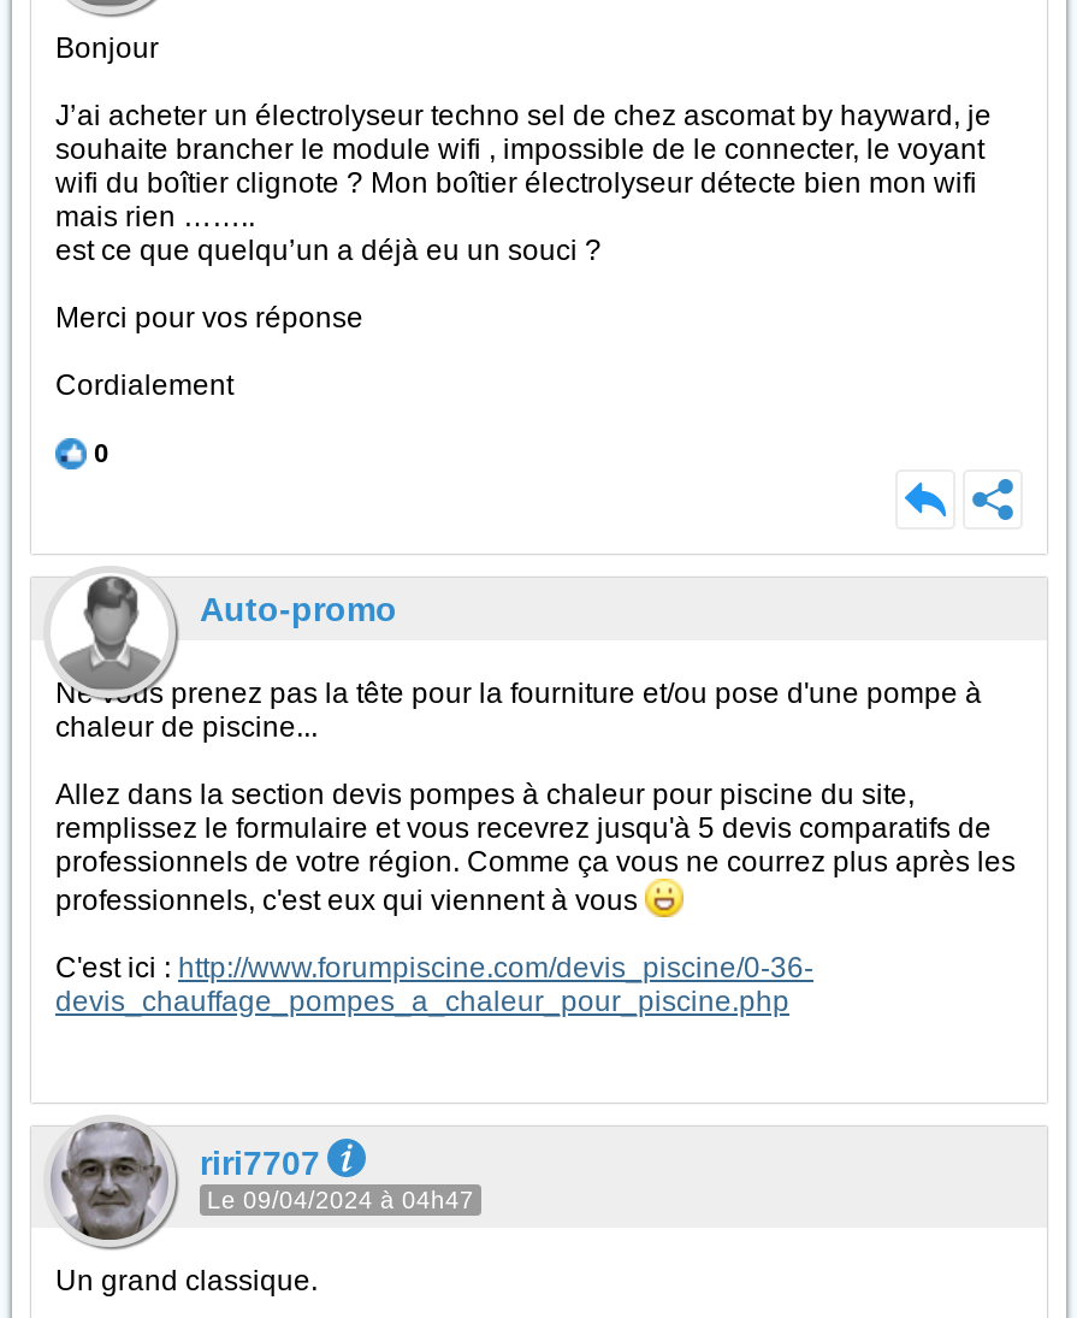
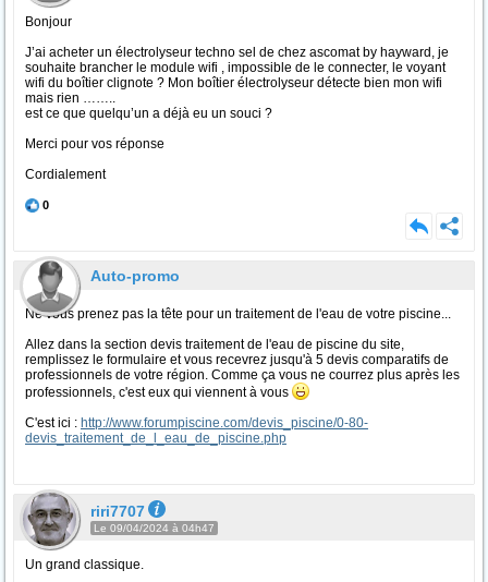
- Ne vous prenez pas la tête pour la fourniture et/ou pose d'une pompe à
- chaleur de piscine...
+ Ne vous prenez pas la tête pour un traitement de l'eau de votre piscine...

- Allez dans la section devis pompes à chaleur pour piscine du site,
+ Allez dans la section devis traitement de l'eau de piscine du site,

- C'est ici : http://www.forumpiscine.com/devis_piscine/0-36-
- devis_chauffage_pompes_a_chaleur_pour_piscine.php
+ C'est ici : http://www.forumpiscine.com/devis_piscine/0-80-
+ devis_traitement_de_l_eau_de_piscine.php
